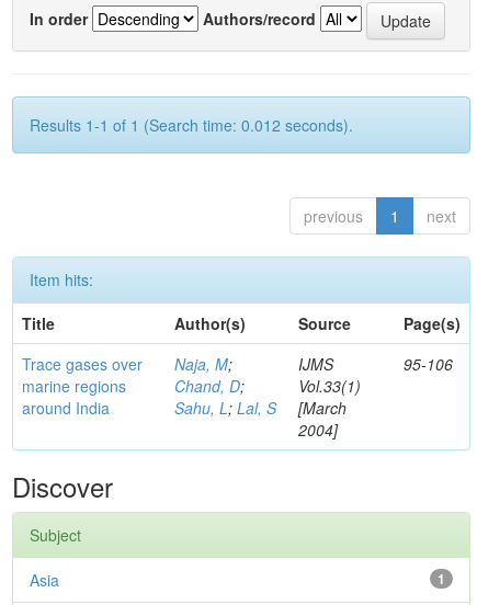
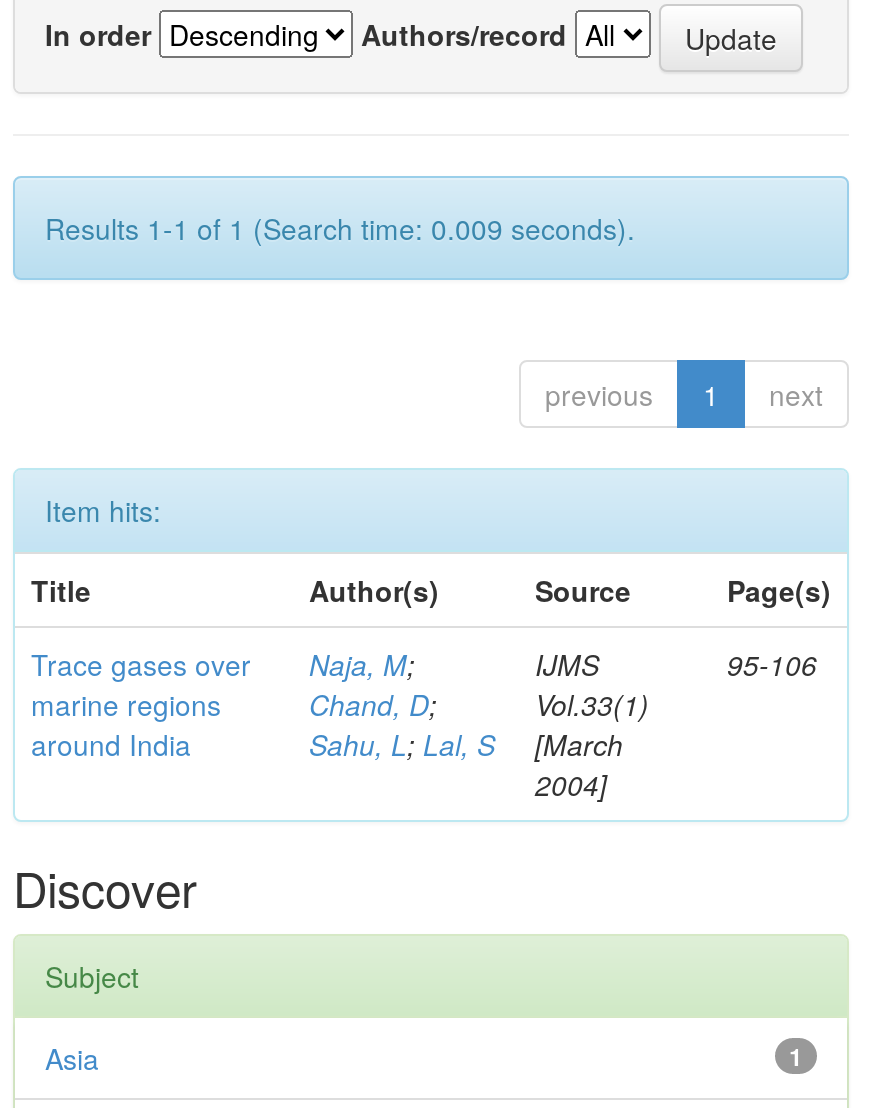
- Results 1-1 of 1 (Search time: 0.012 seconds).
+ Results 1-1 of 1 (Search time: 0.009 seconds).
